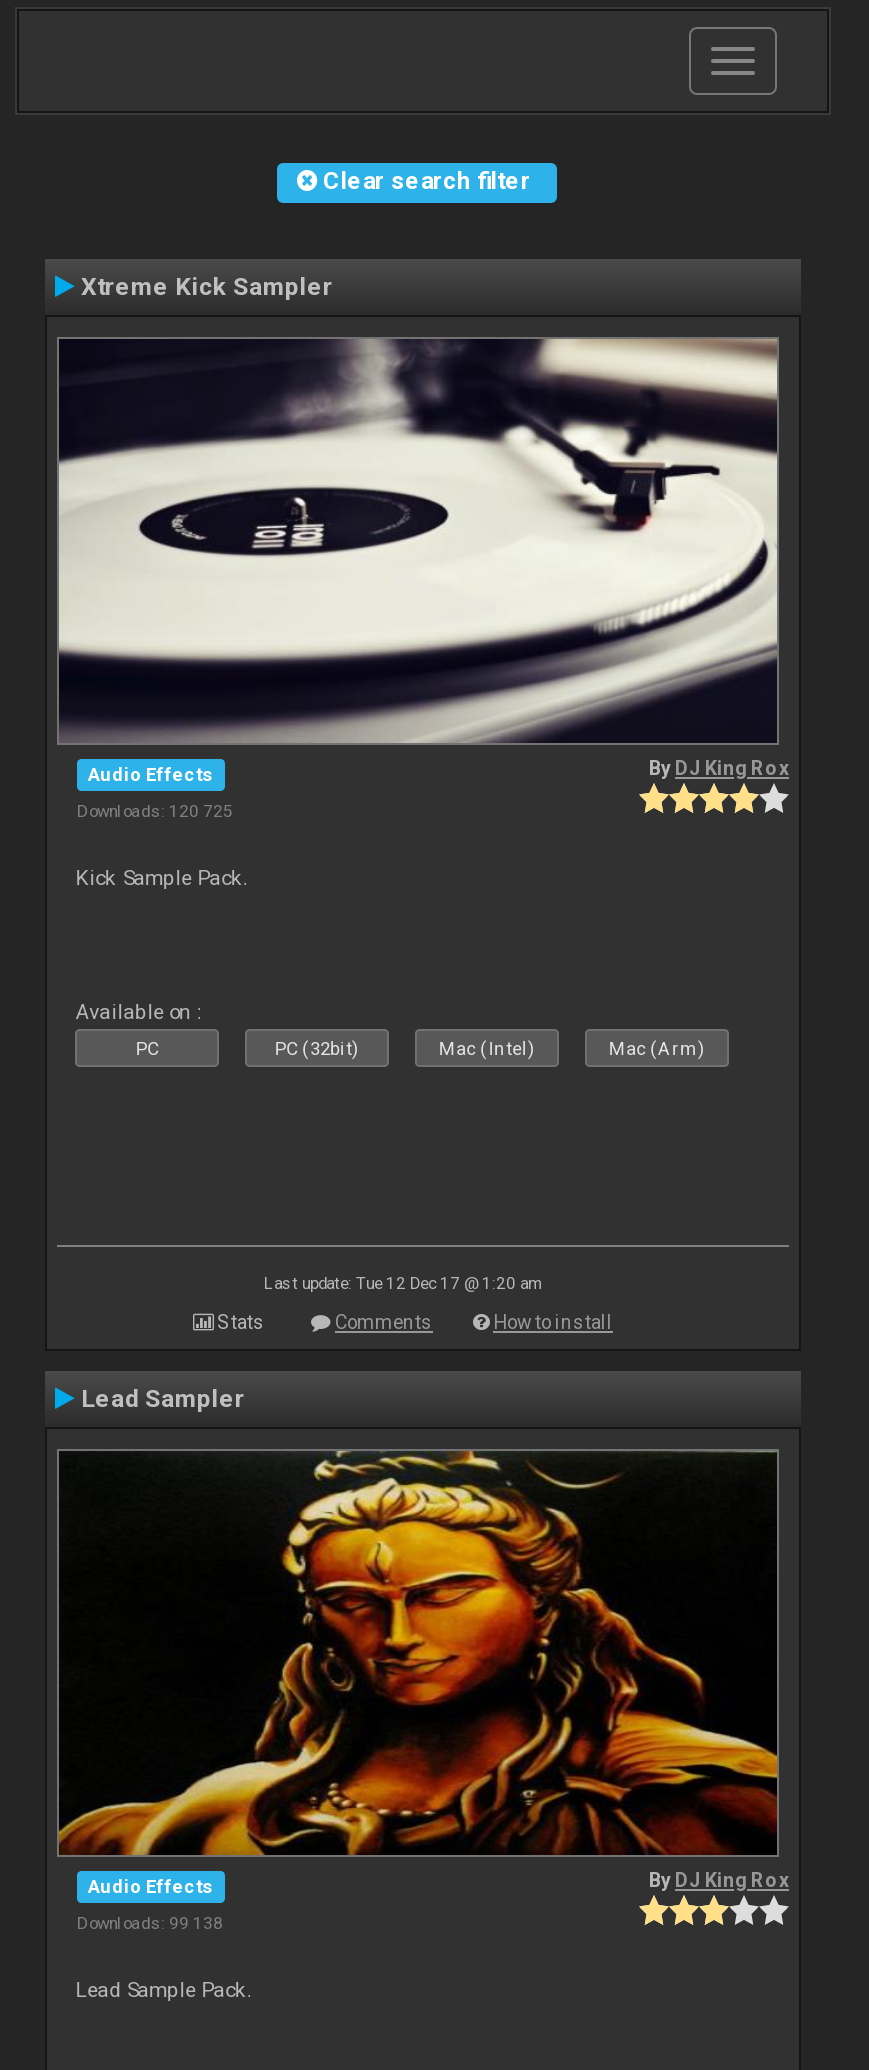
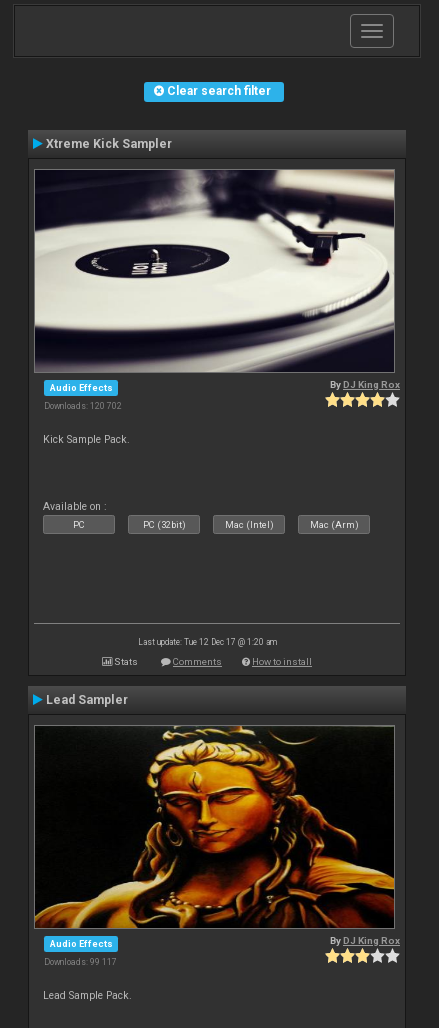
- Downloads: 120 725
+ Downloads: 120 702

- Downloads: 99 138
+ Downloads: 99 117
